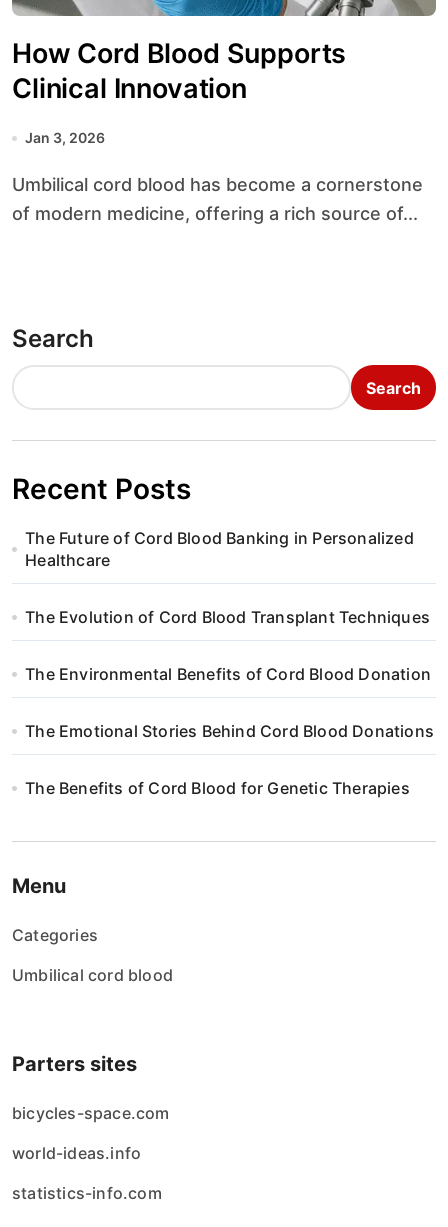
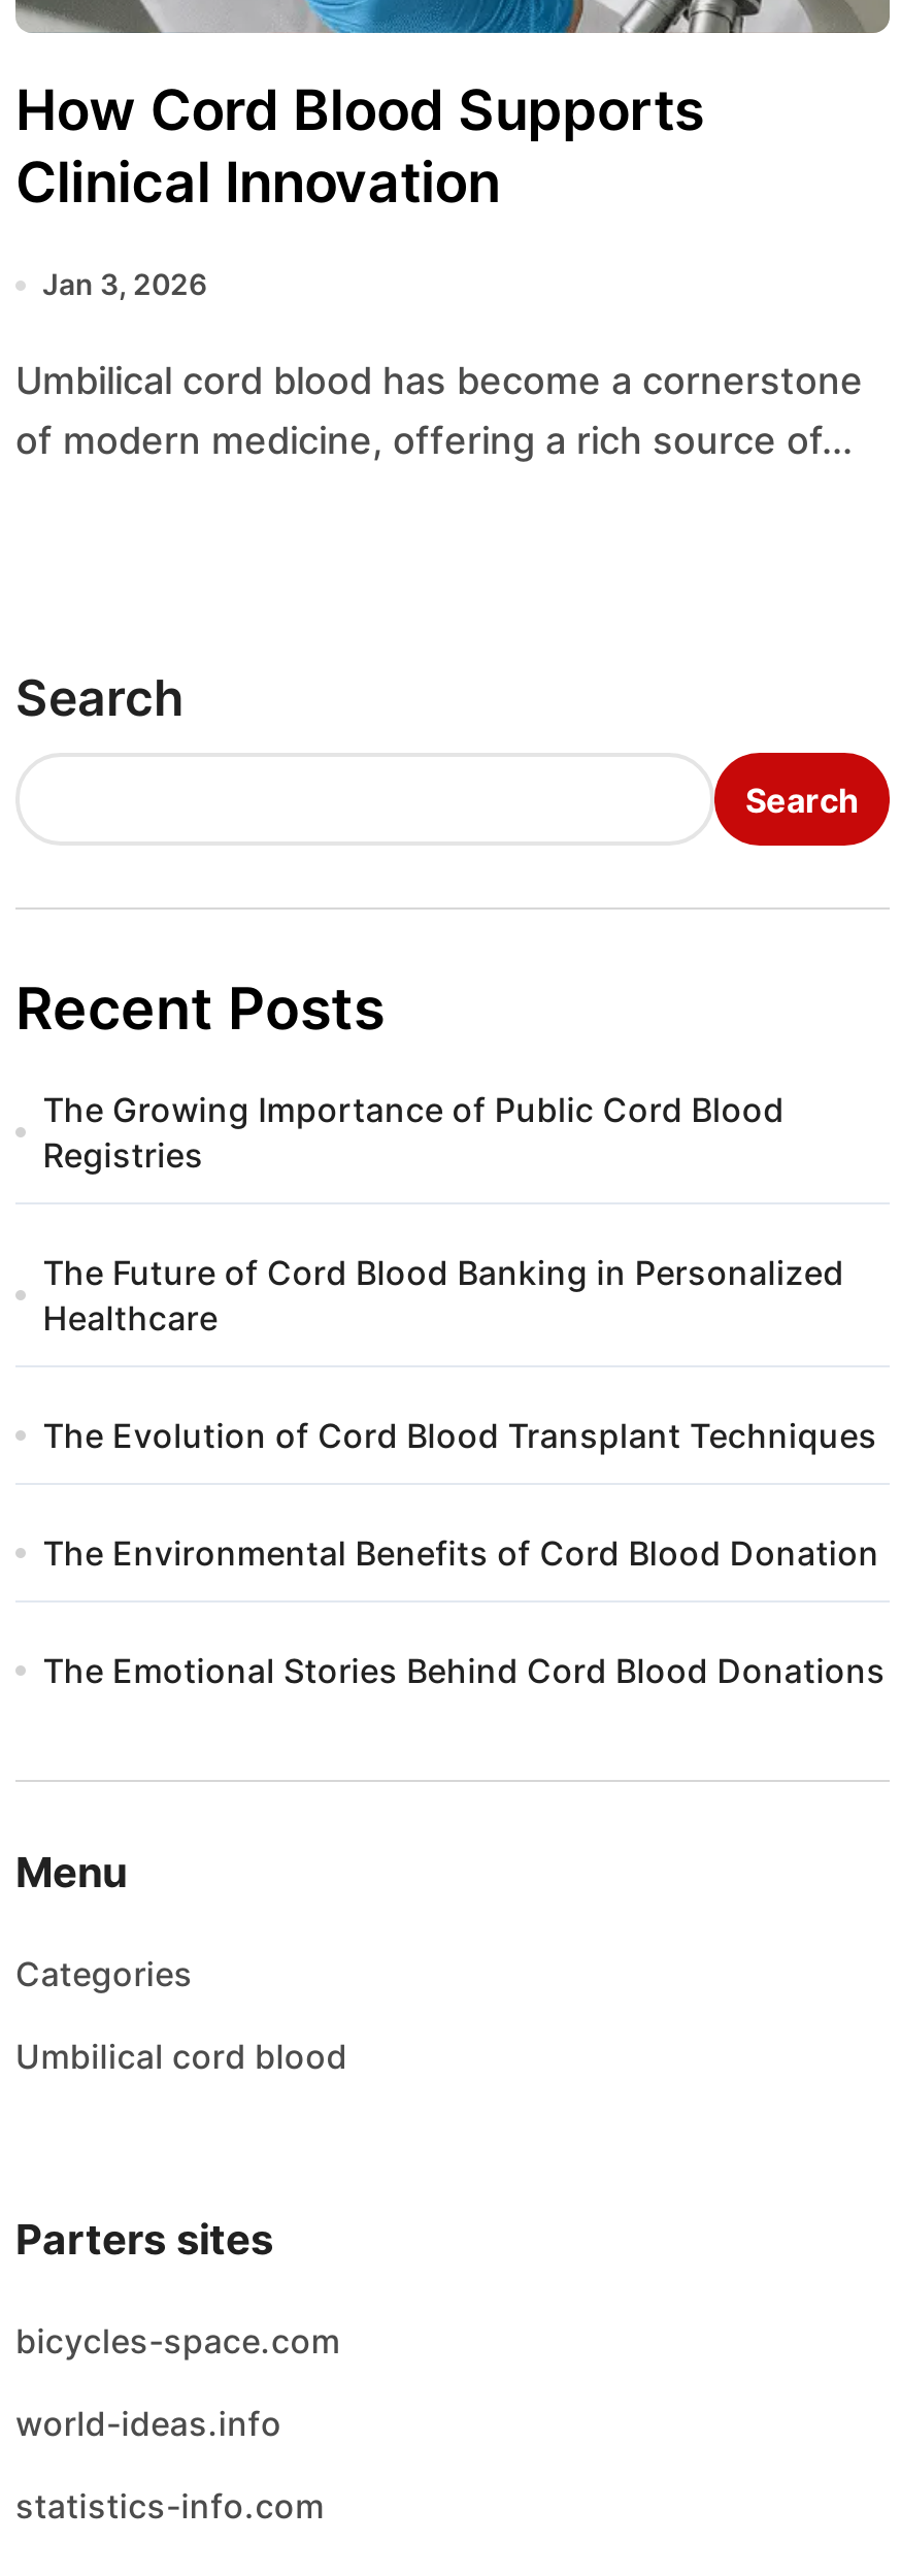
+ The Growing Importance of Public Cord Blood
+ Registries

moved down: The Future of Cord Blood Banking in Personalized | Healthcare | The Evolution of Cord Blood Transplant Techniques | The Environmental Benefits of Cord Blood Donation | The Emotional Stories Behind Cord Blood Donations

- The Benefits of Cord Blood for Genetic Therapies
